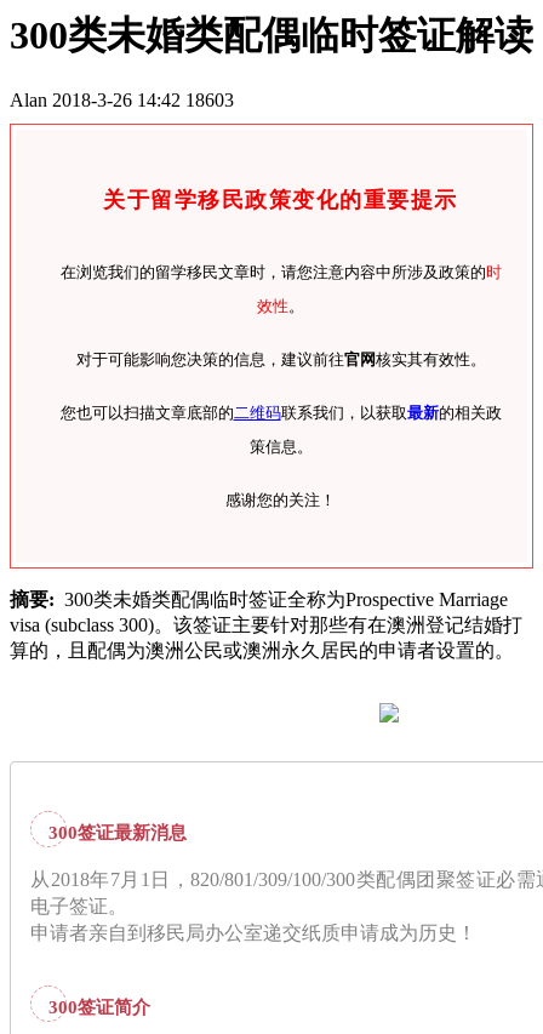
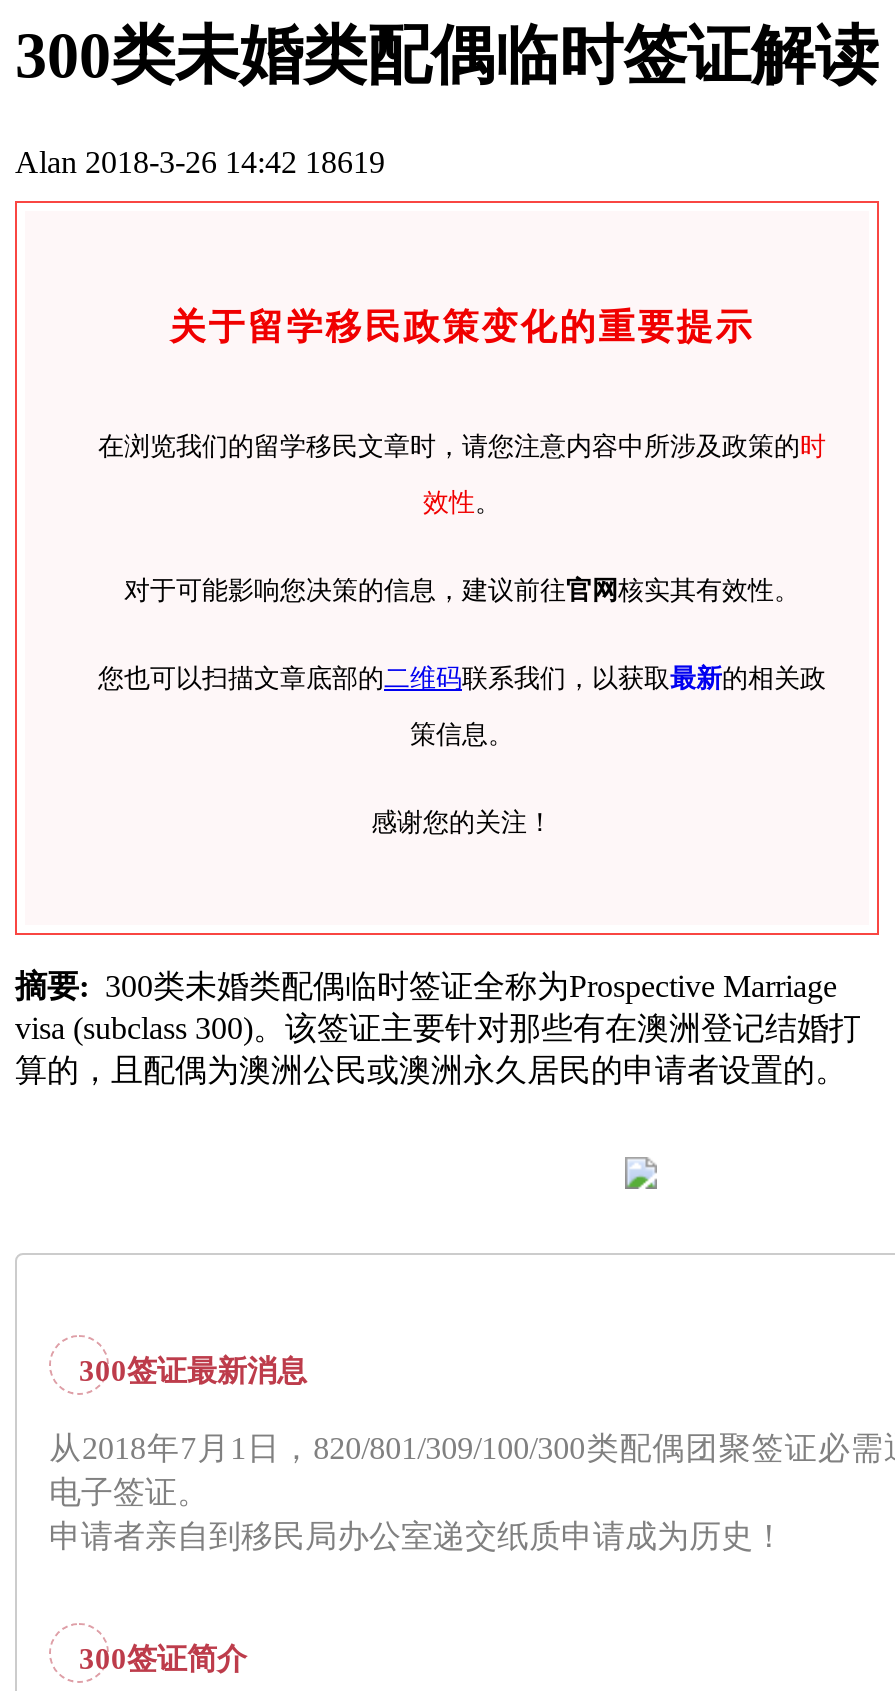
- Alan 2018-3-26 14:42 18603
+ Alan 2018-3-26 14:42 18619
